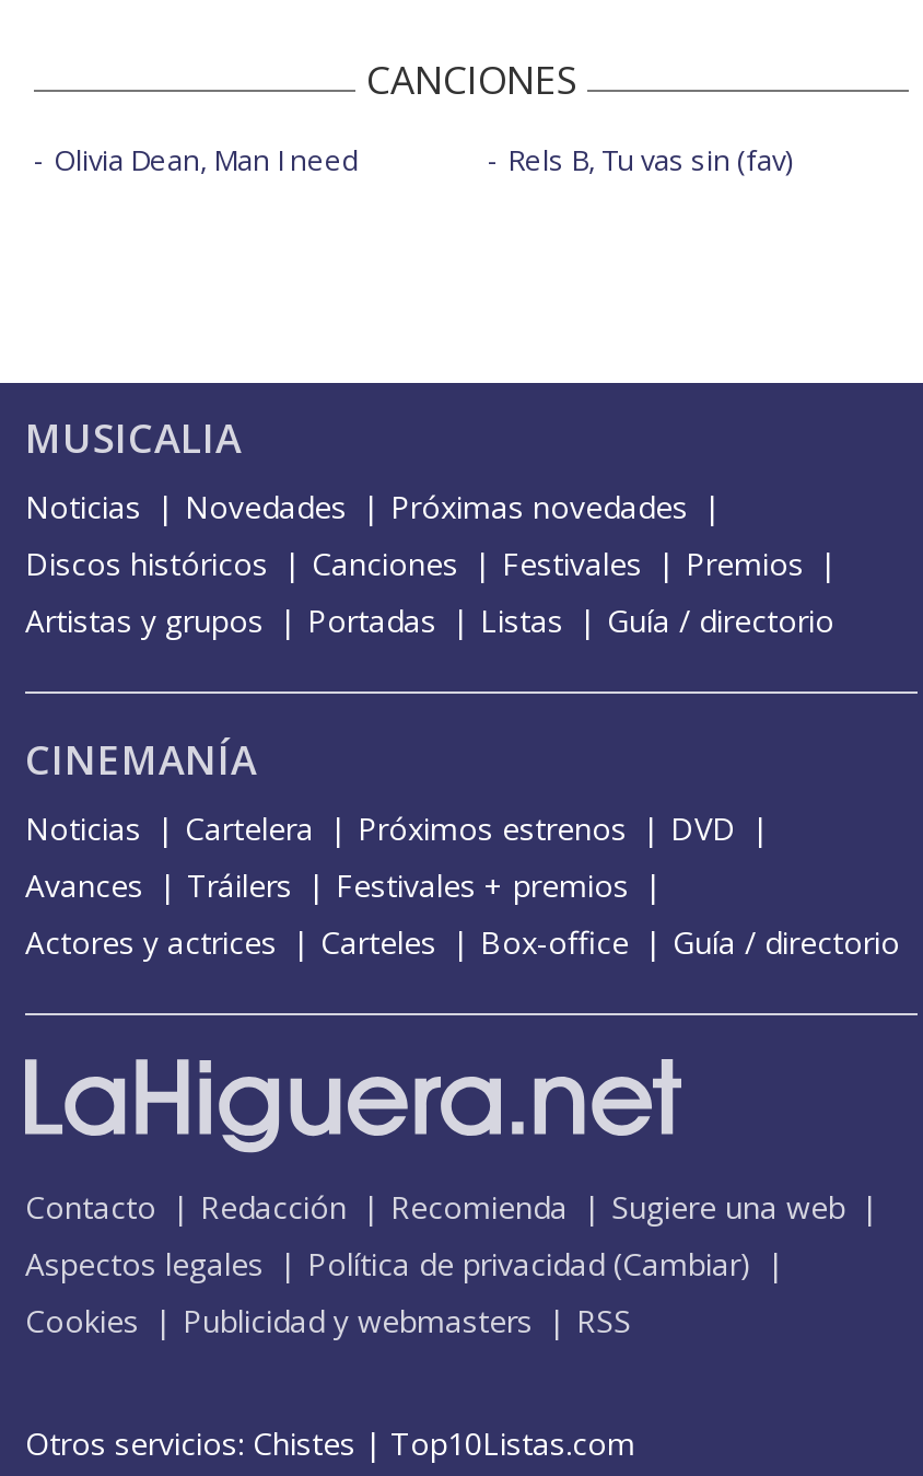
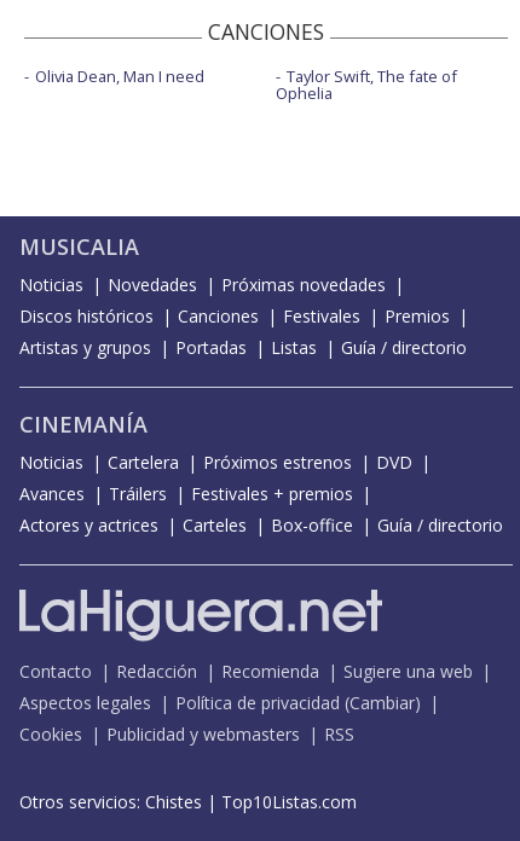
- Rels B, Tu vas sin (fav)
+ Taylor Swift, The fate of
+ Ophelia
